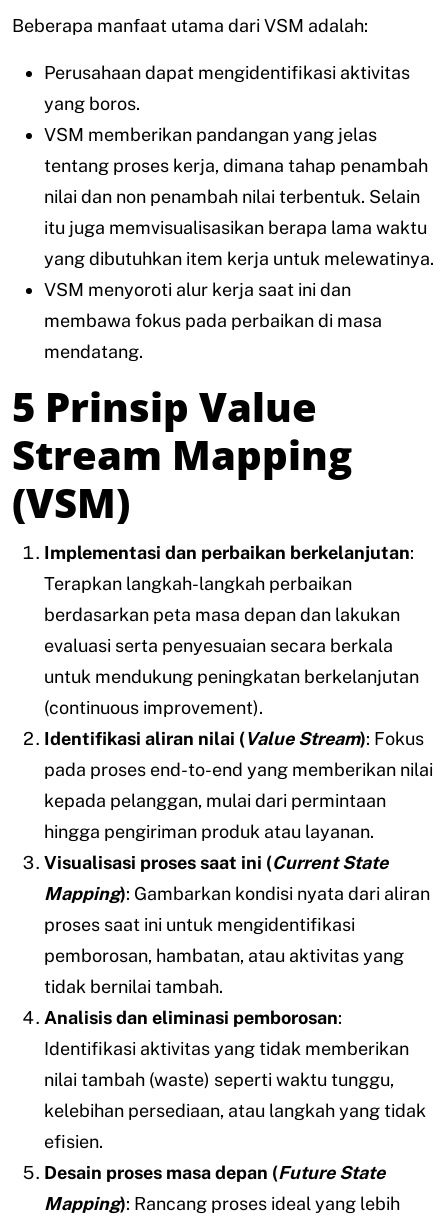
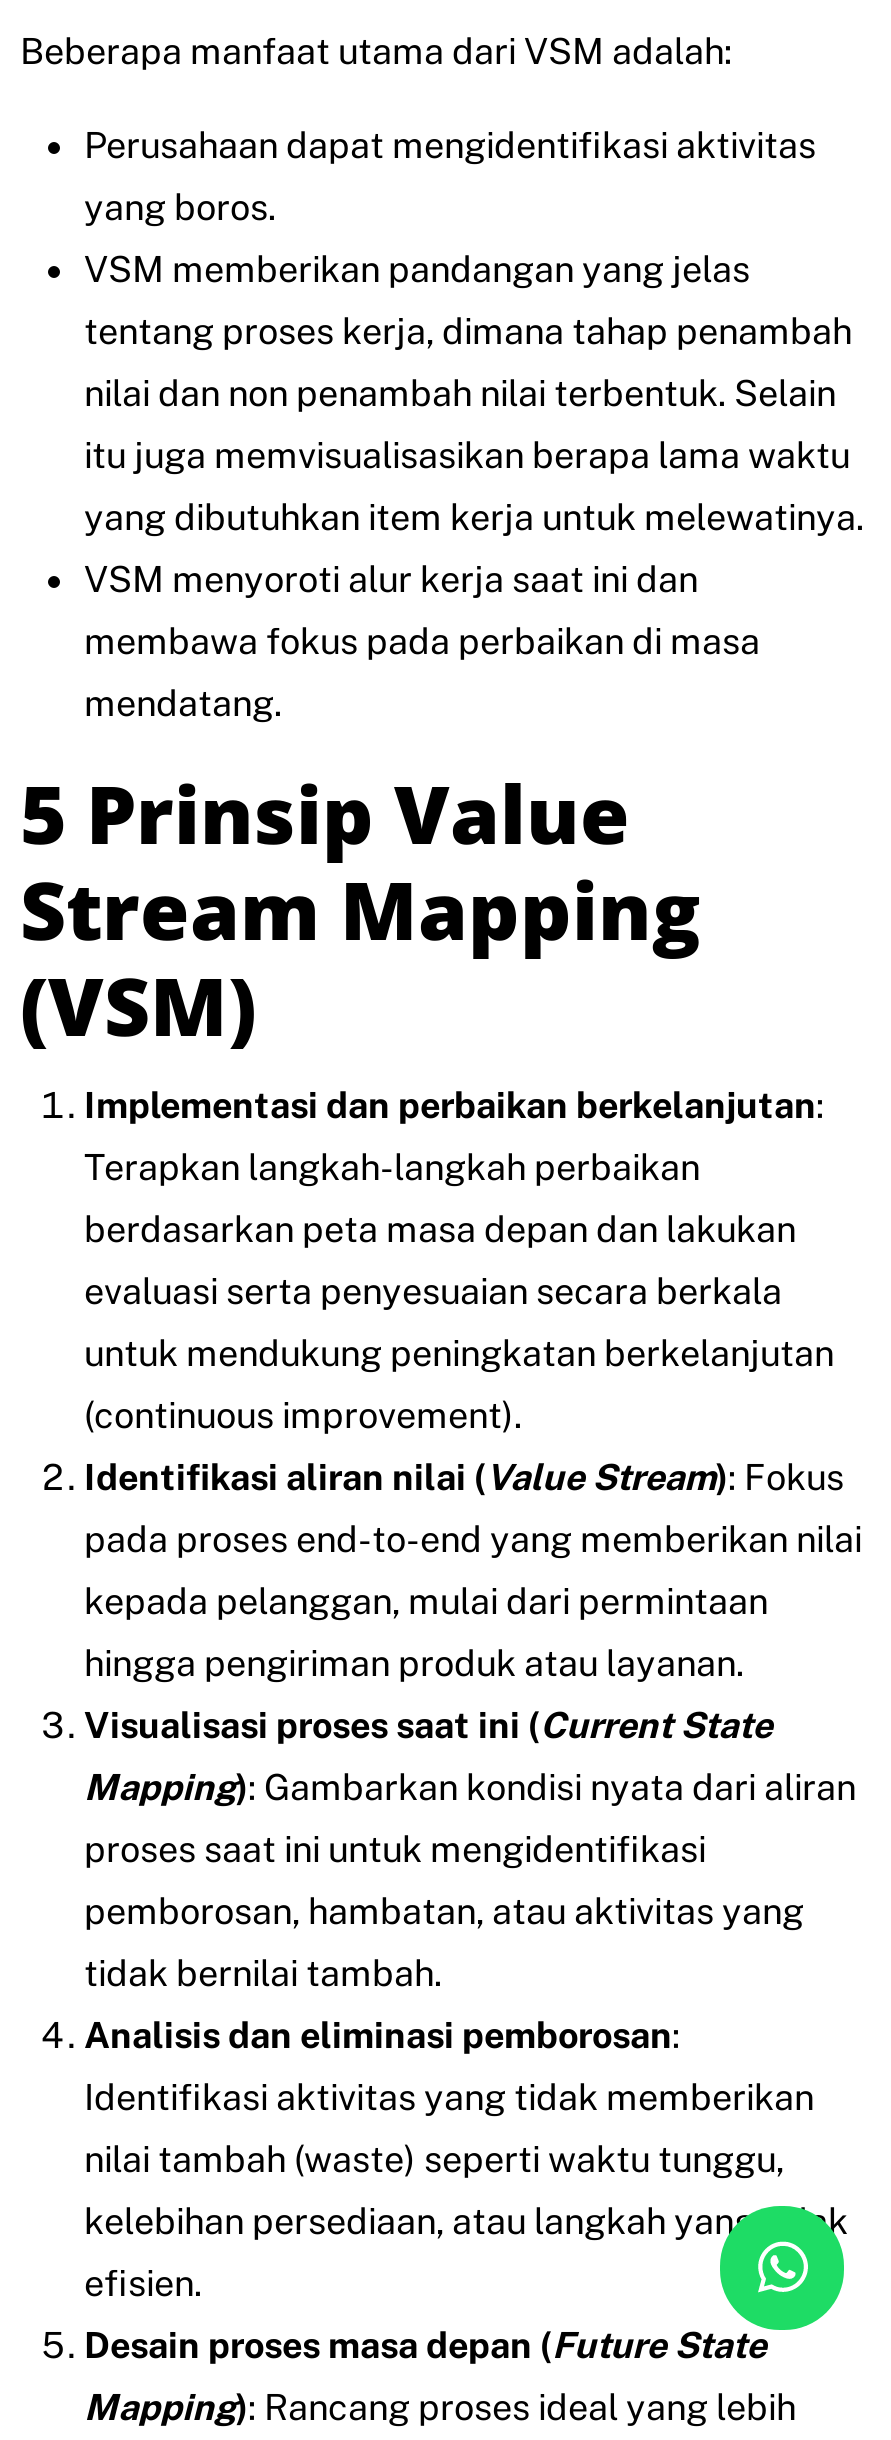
+ [image]
